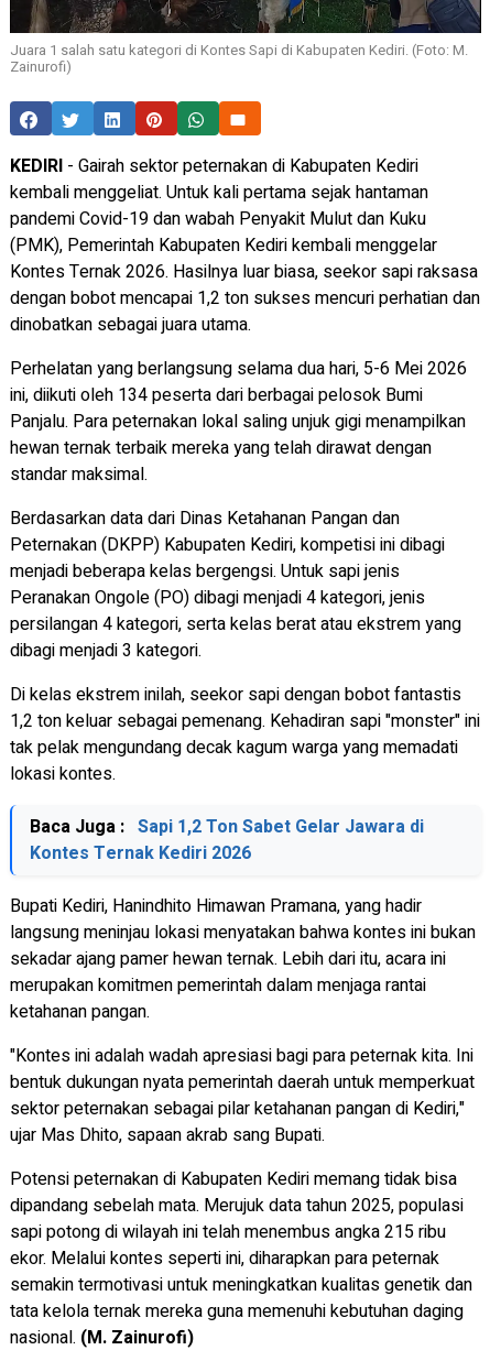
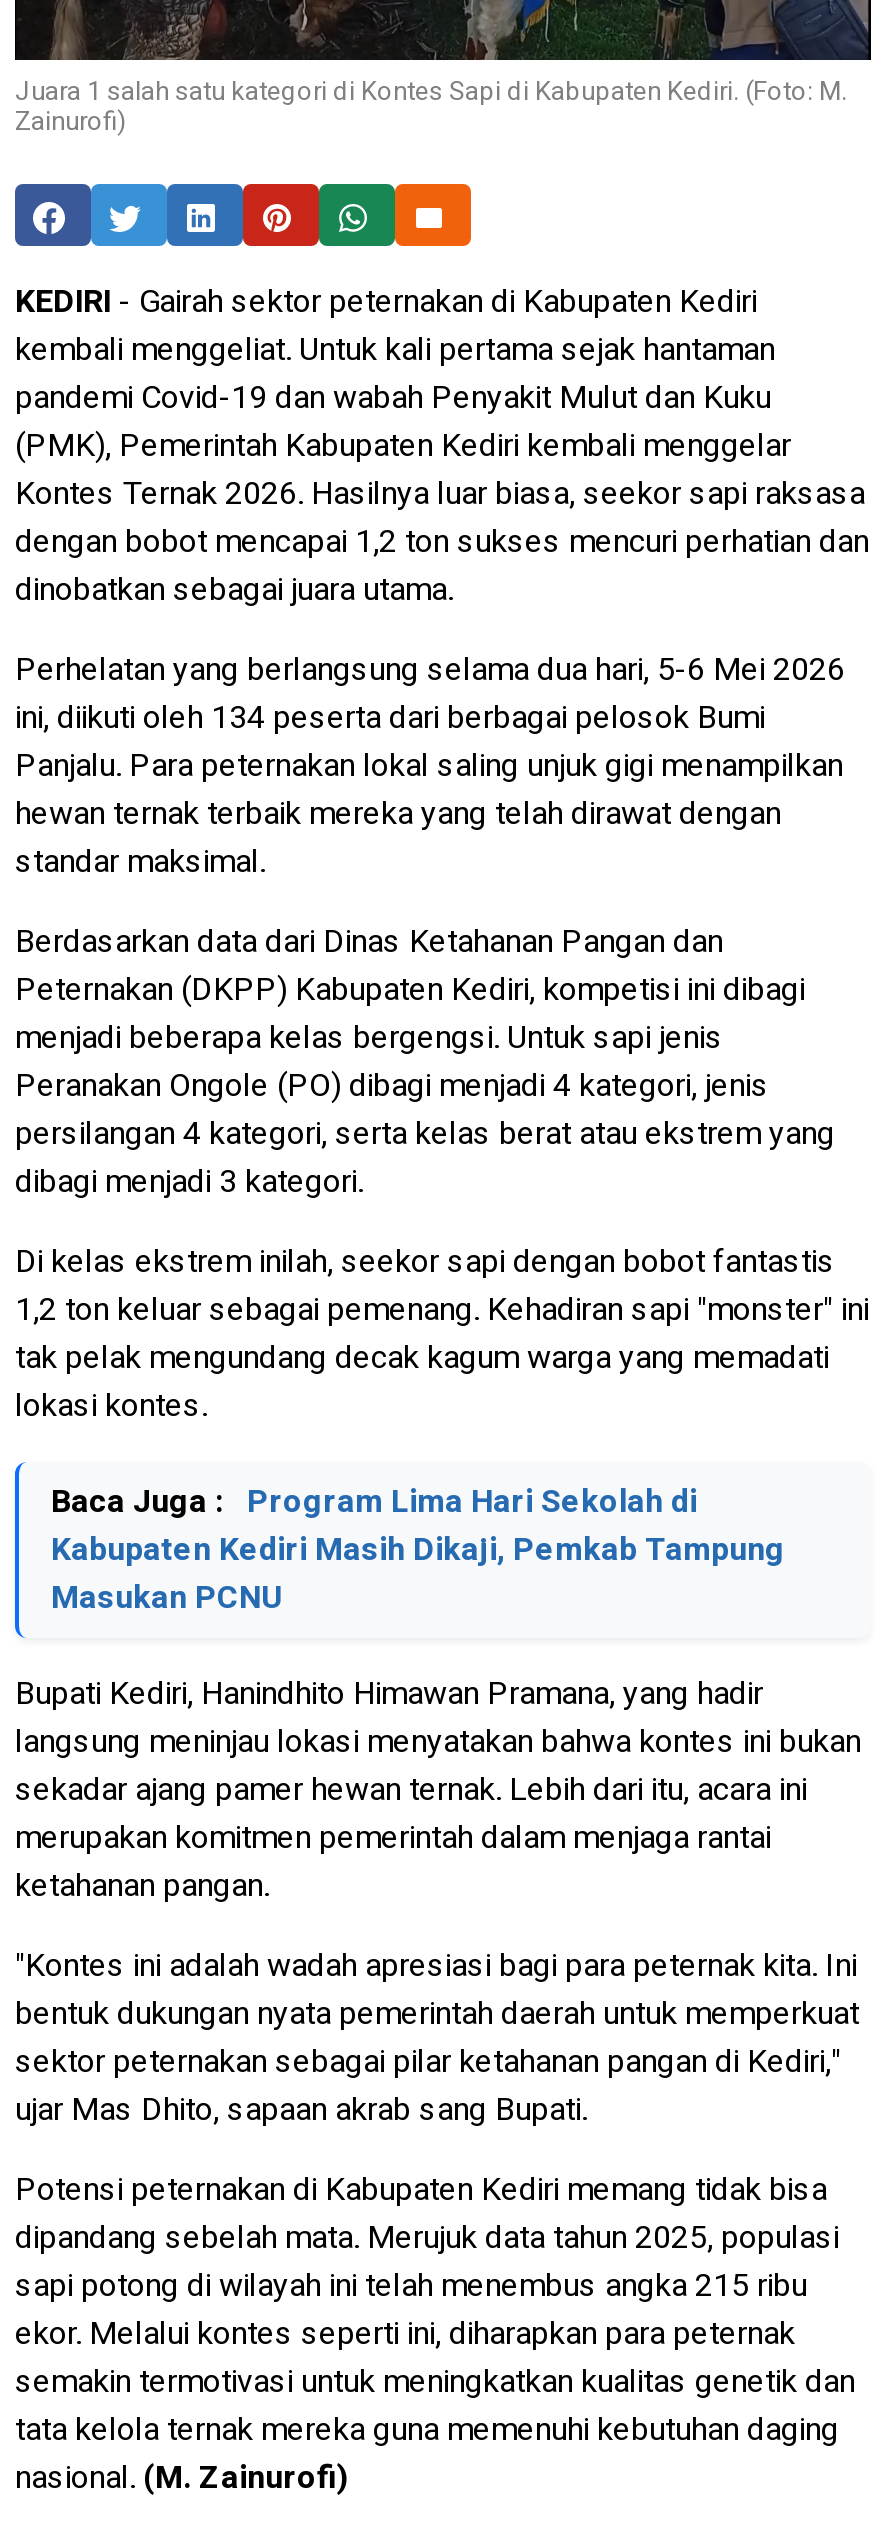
- Baca Juga : Sapi 1,2 Ton Sabet Gelar Jawara di
- Kontes Ternak Kediri 2026
+ Baca Juga : Program Lima Hari Sekolah di
+ Kabupaten Kediri Masih Dikaji, Pemkab Tampung
+ Masukan PCNU
